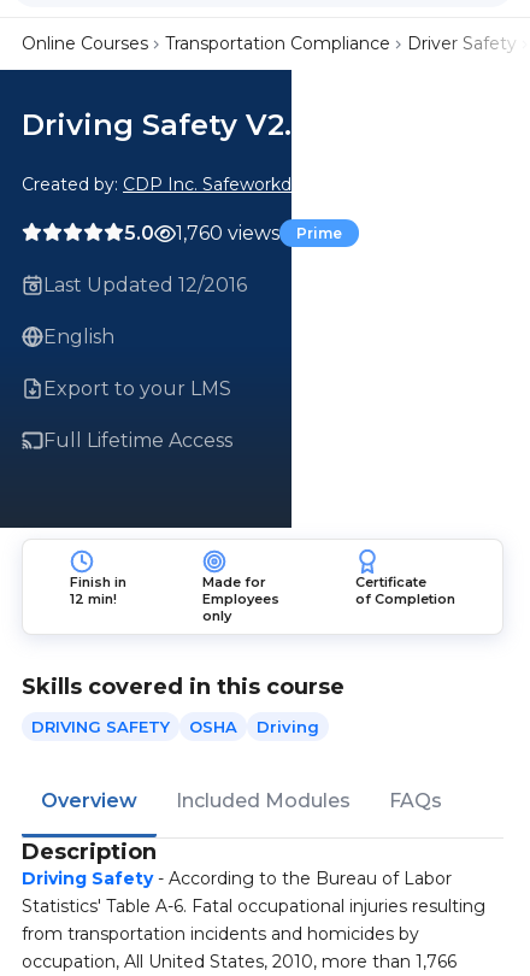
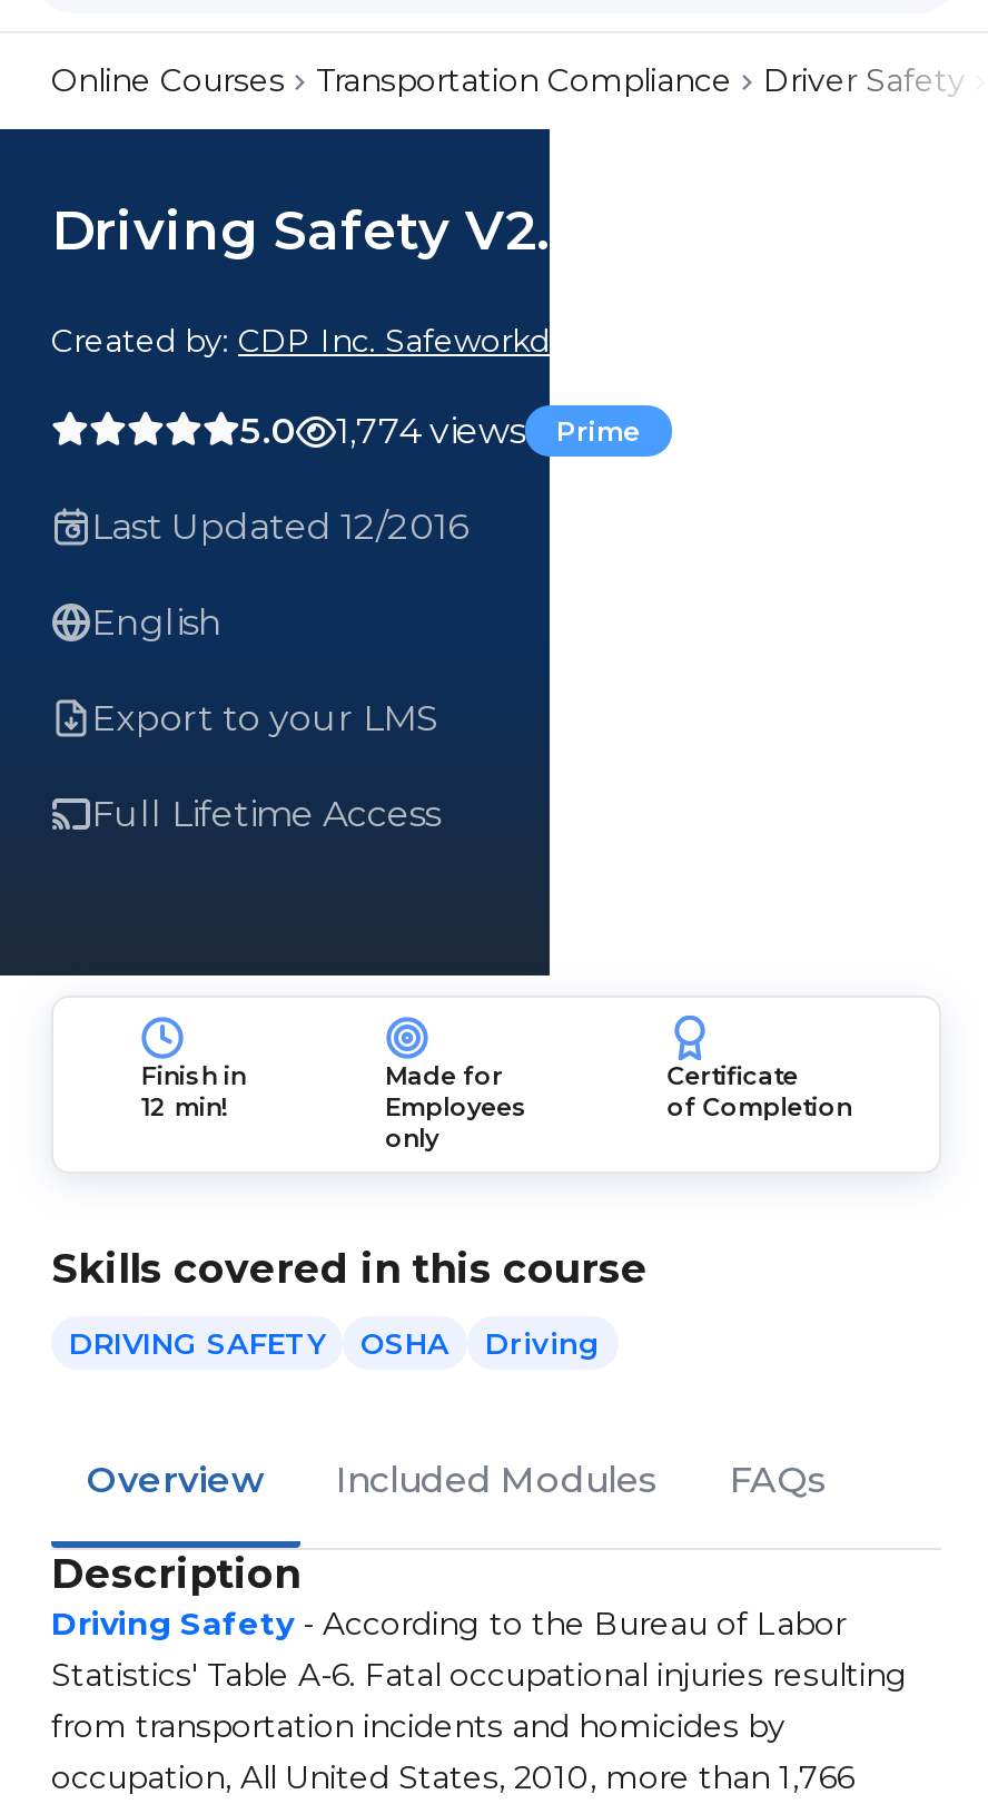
- 5.0 1,760 views Prime
+ 5.0 1,774 views Prime
